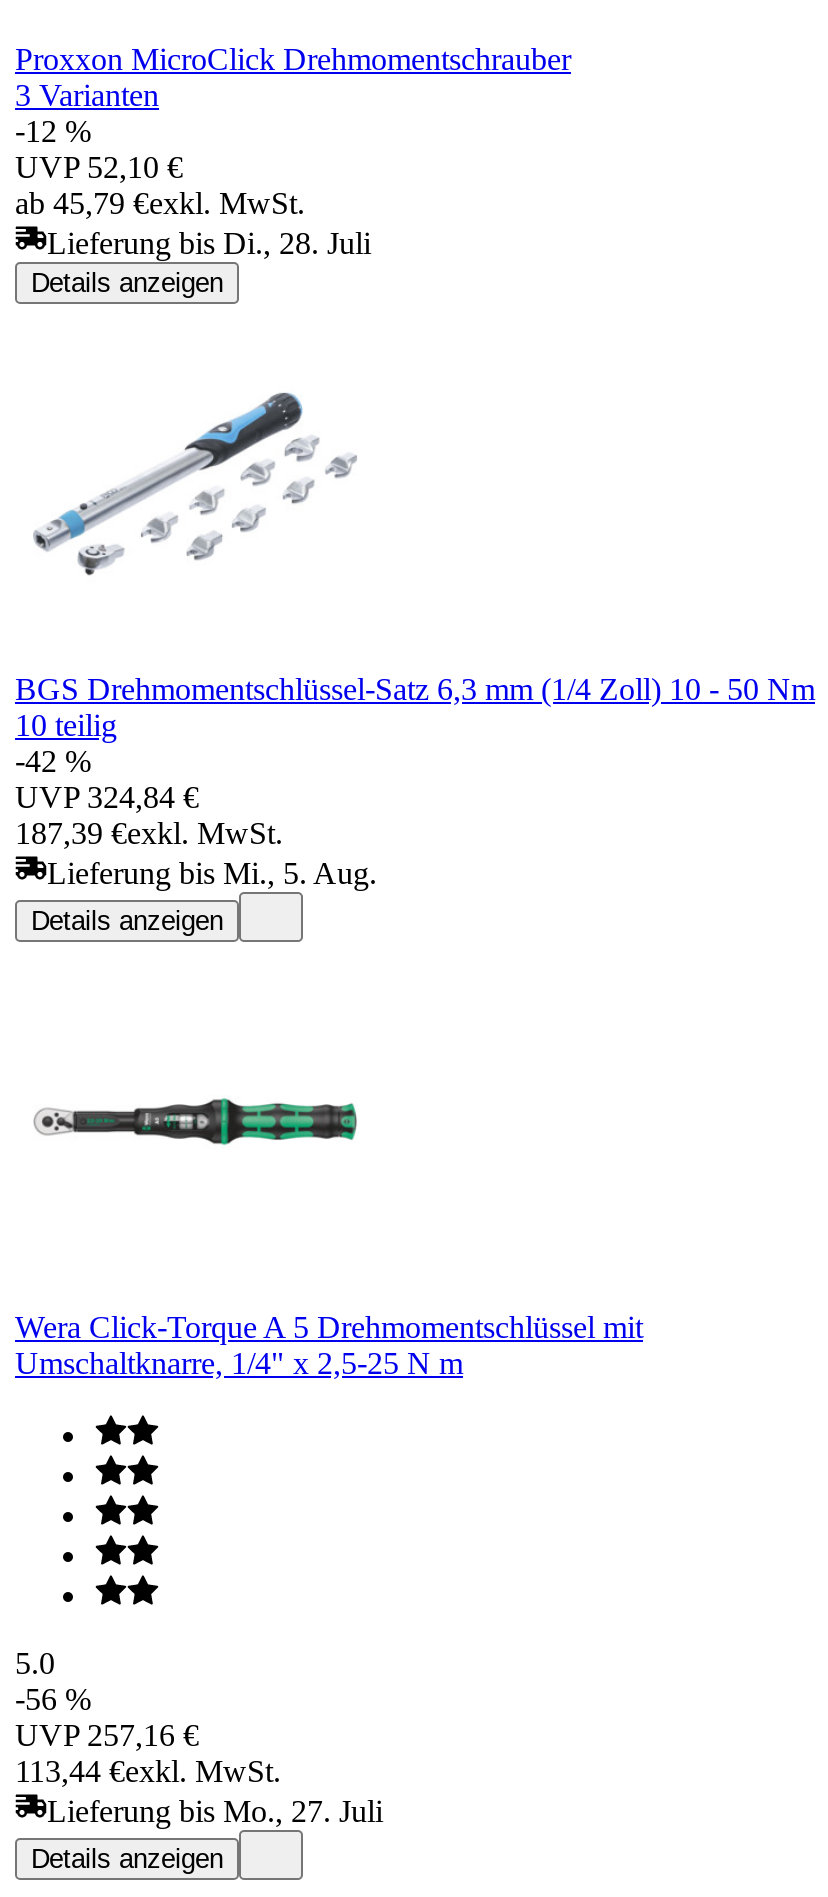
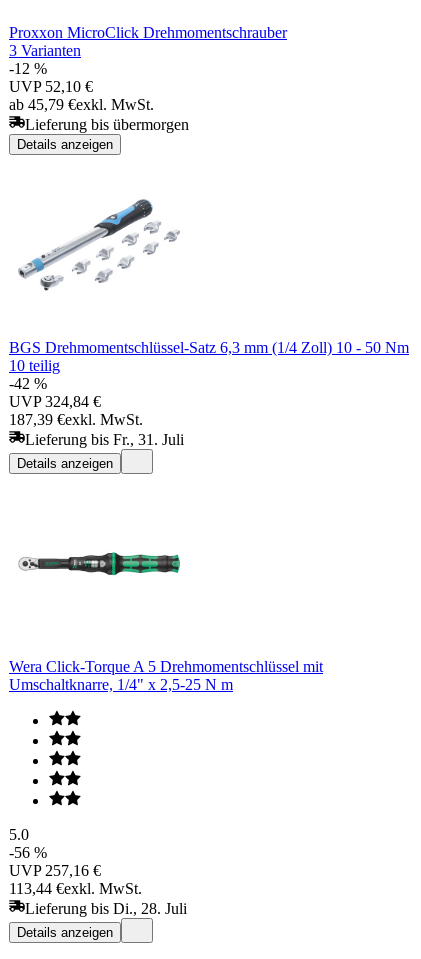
moved down: Lieferung bis Di., 28. Juli

+ Lieferung bis übermorgen

- Lieferung bis Mi., 5. Aug.
+ Lieferung bis Fr., 31. Juli

- Lieferung bis Mo., 27. Juli
